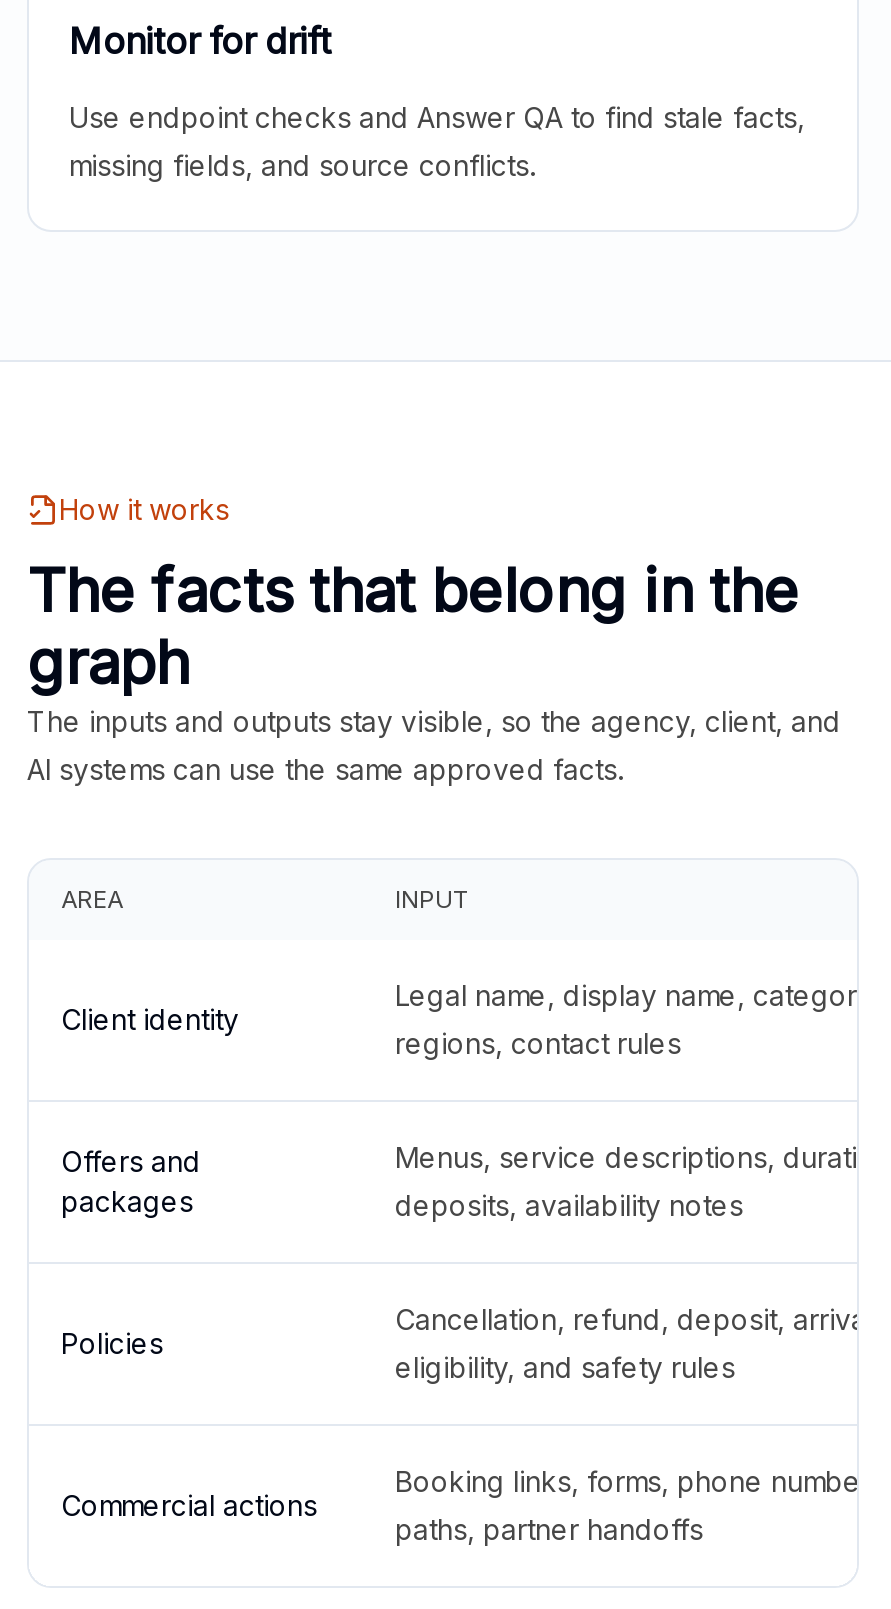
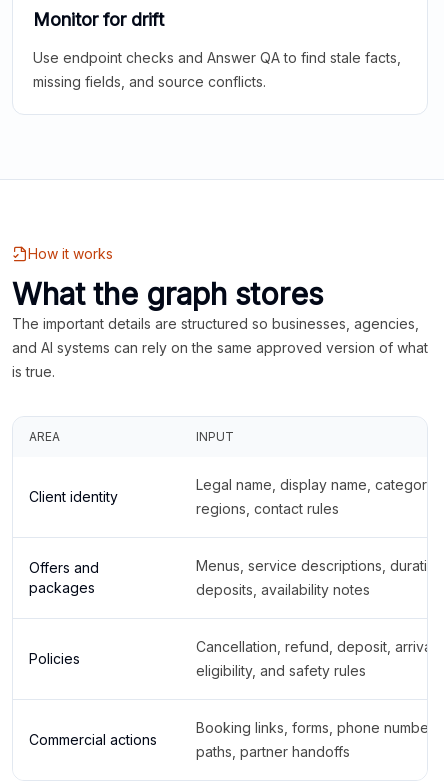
- The facts that belong in the
- graph
- The inputs and outputs stay visible, so the agency, client, and
- AI systems can use the same approved facts.
+ What the graph stores
+ The important details are structured so businesses, agencies,
+ and AI systems can rely on the same approved version of what
+ is true.
